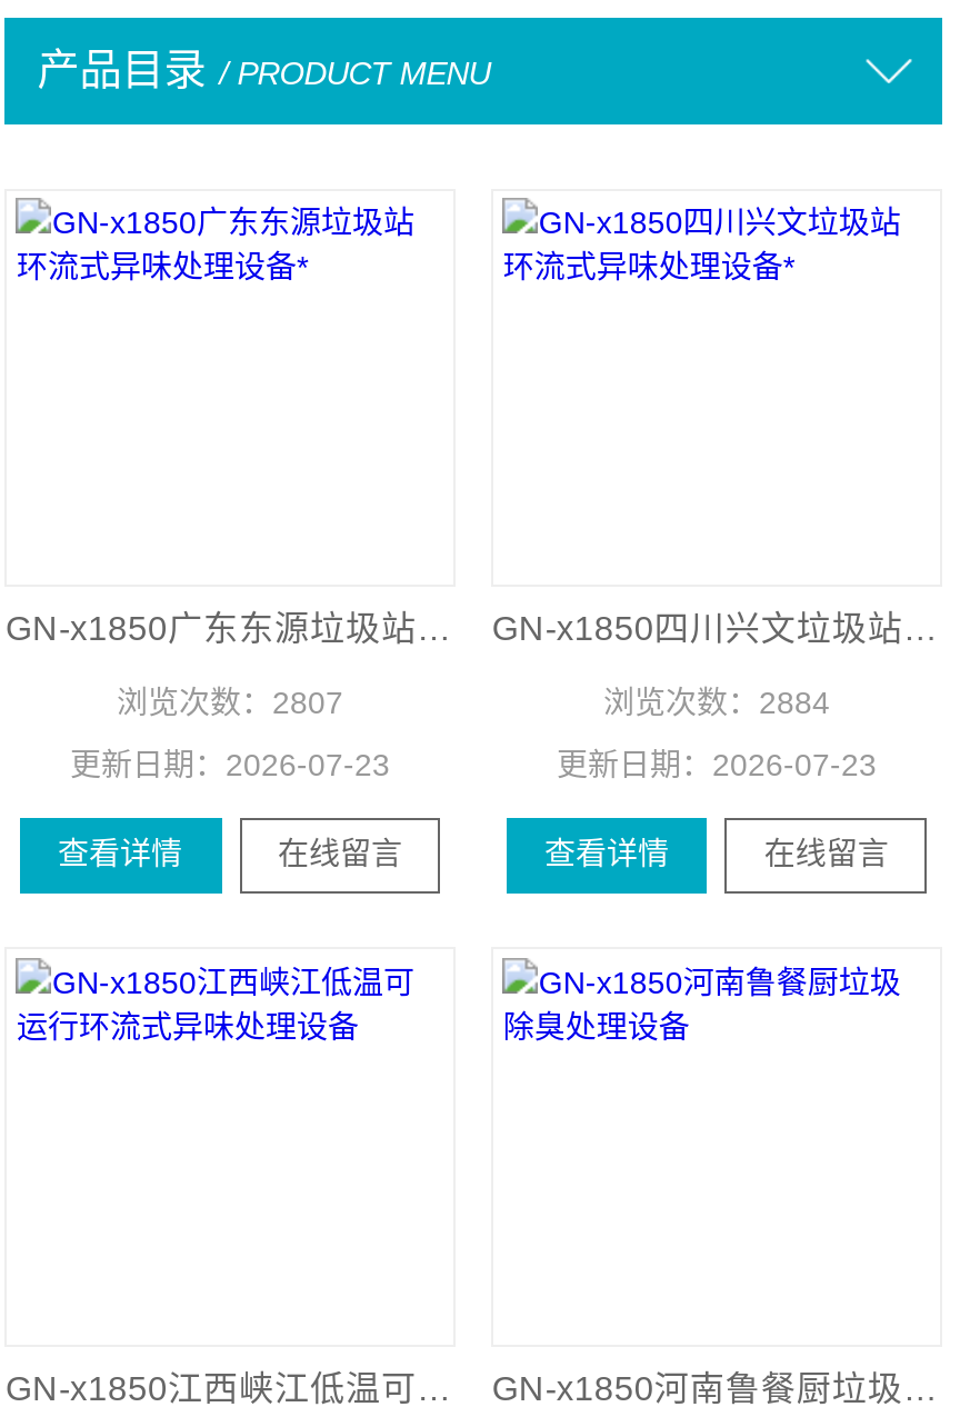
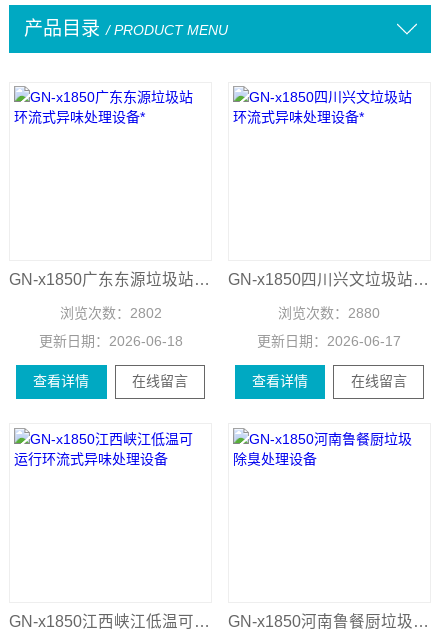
- 浏览次数：2807
+ 浏览次数：2802

- 浏览次数：2884
+ 浏览次数：2880

- 更新日期：2026-07-23
+ 更新日期：2026-06-18

- 更新日期：2026-07-23
+ 更新日期：2026-06-17
